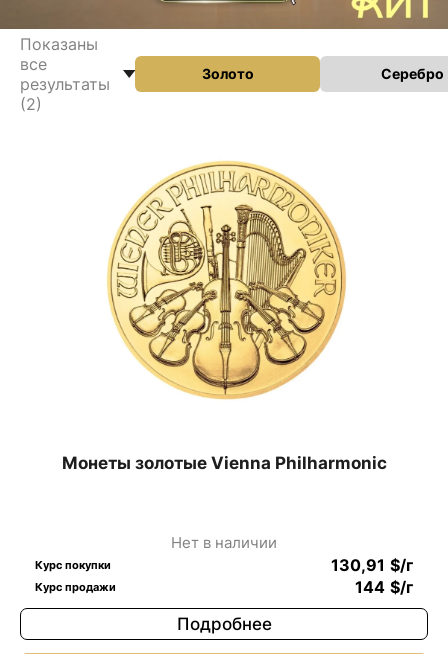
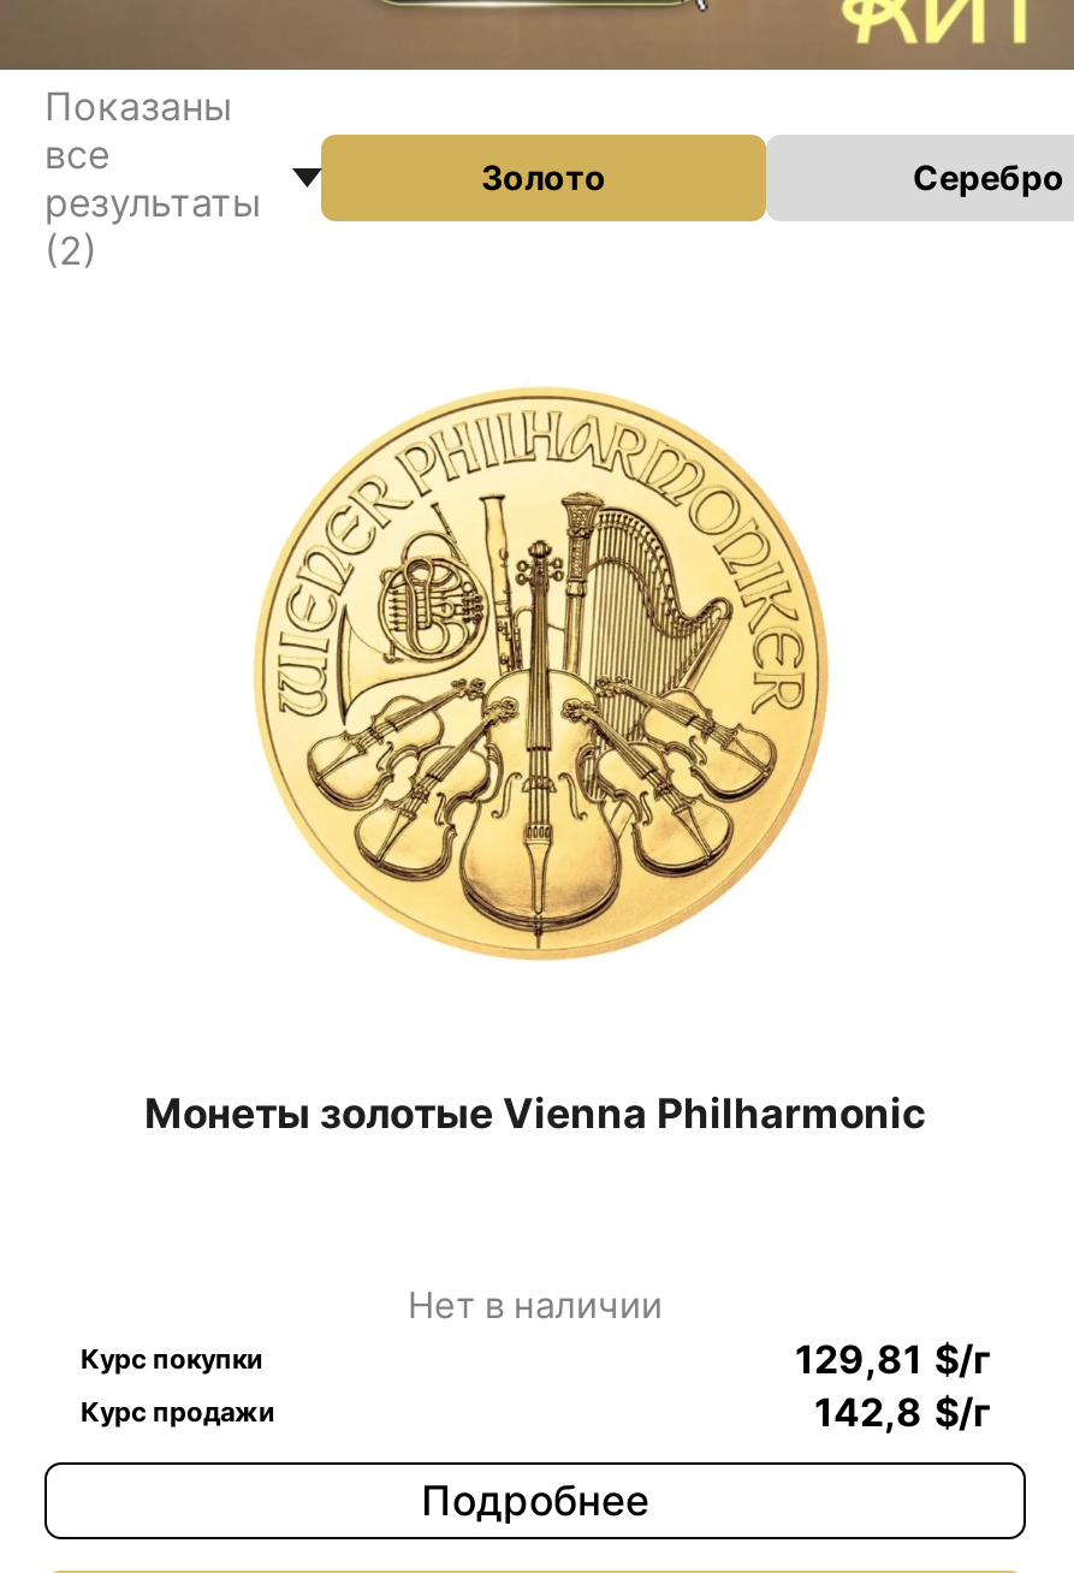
- 130,91 $/г
+ 129,81 $/г

- 144 $/г
+ 142,8 $/г
